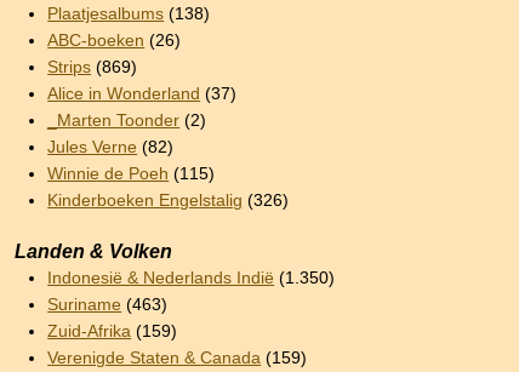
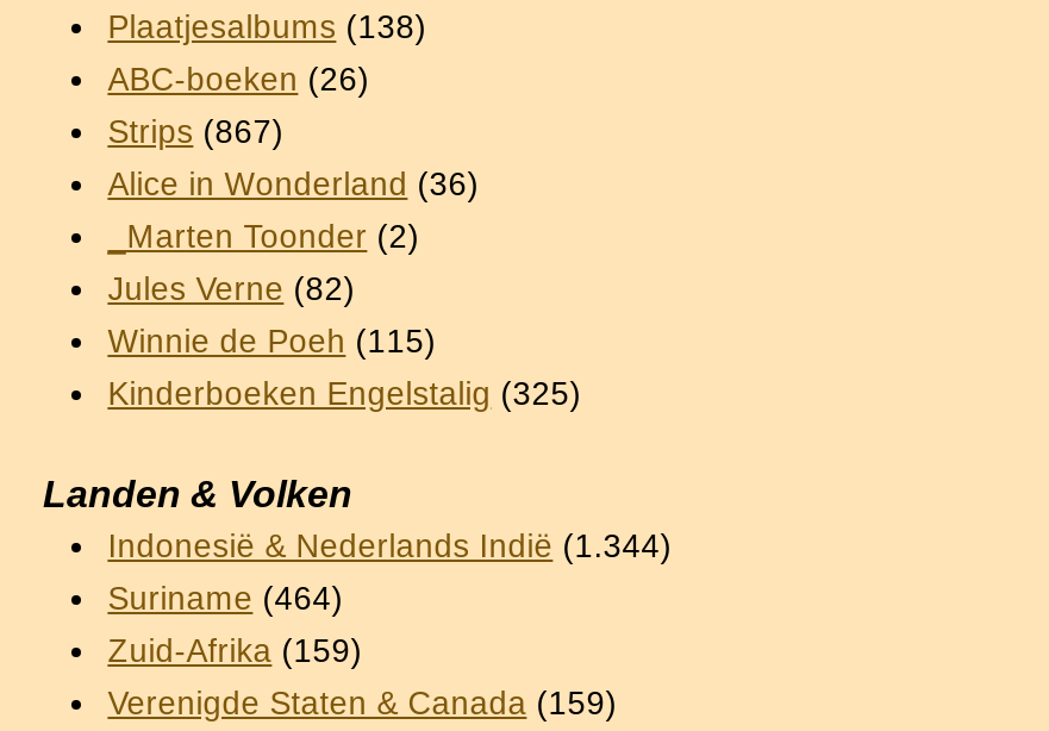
- Strips (869)
+ Strips (867)

- Alice in Wonderland (37)
+ Alice in Wonderland (36)

- Kinderboeken Engelstalig (326)
+ Kinderboeken Engelstalig (325)

- Indonesië & Nederlands Indië (1.350)
+ Indonesië & Nederlands Indië (1.344)

- Suriname (463)
+ Suriname (464)
